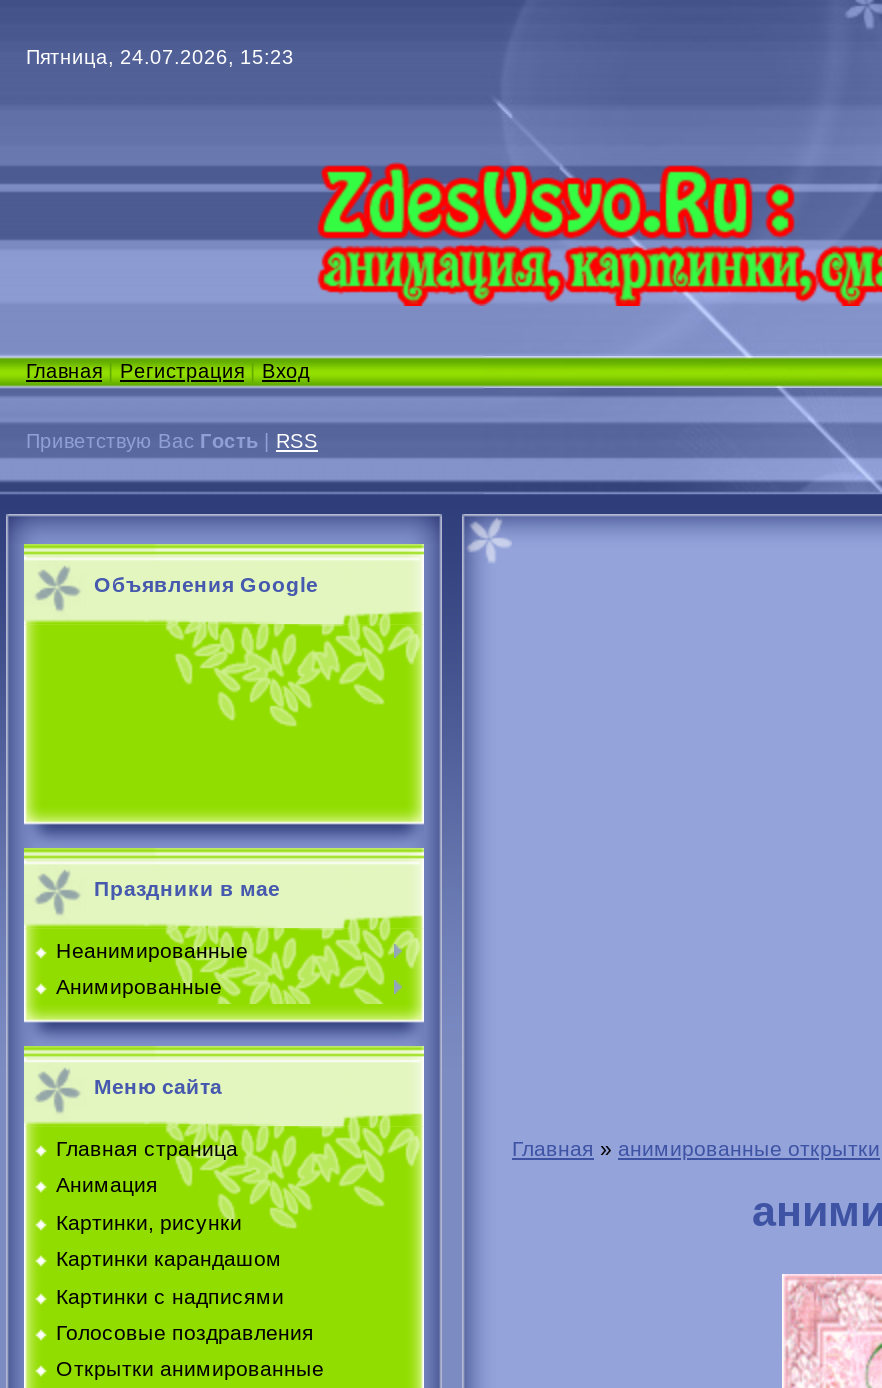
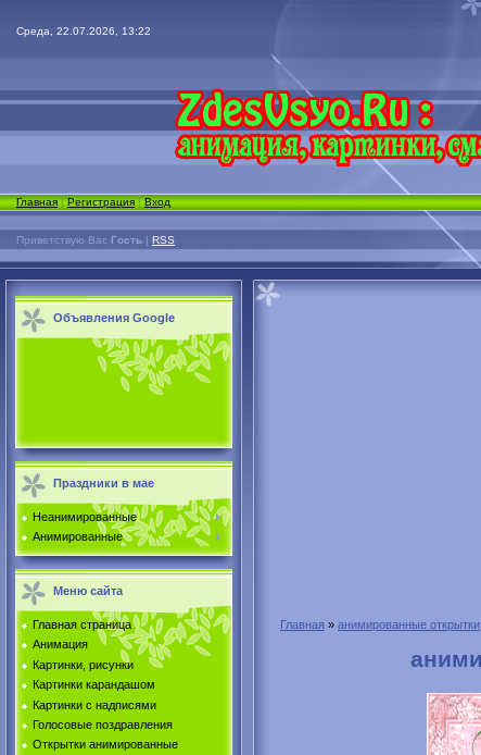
- Пятница, 24.07.2026, 15:23
+ Среда, 22.07.2026, 13:22
